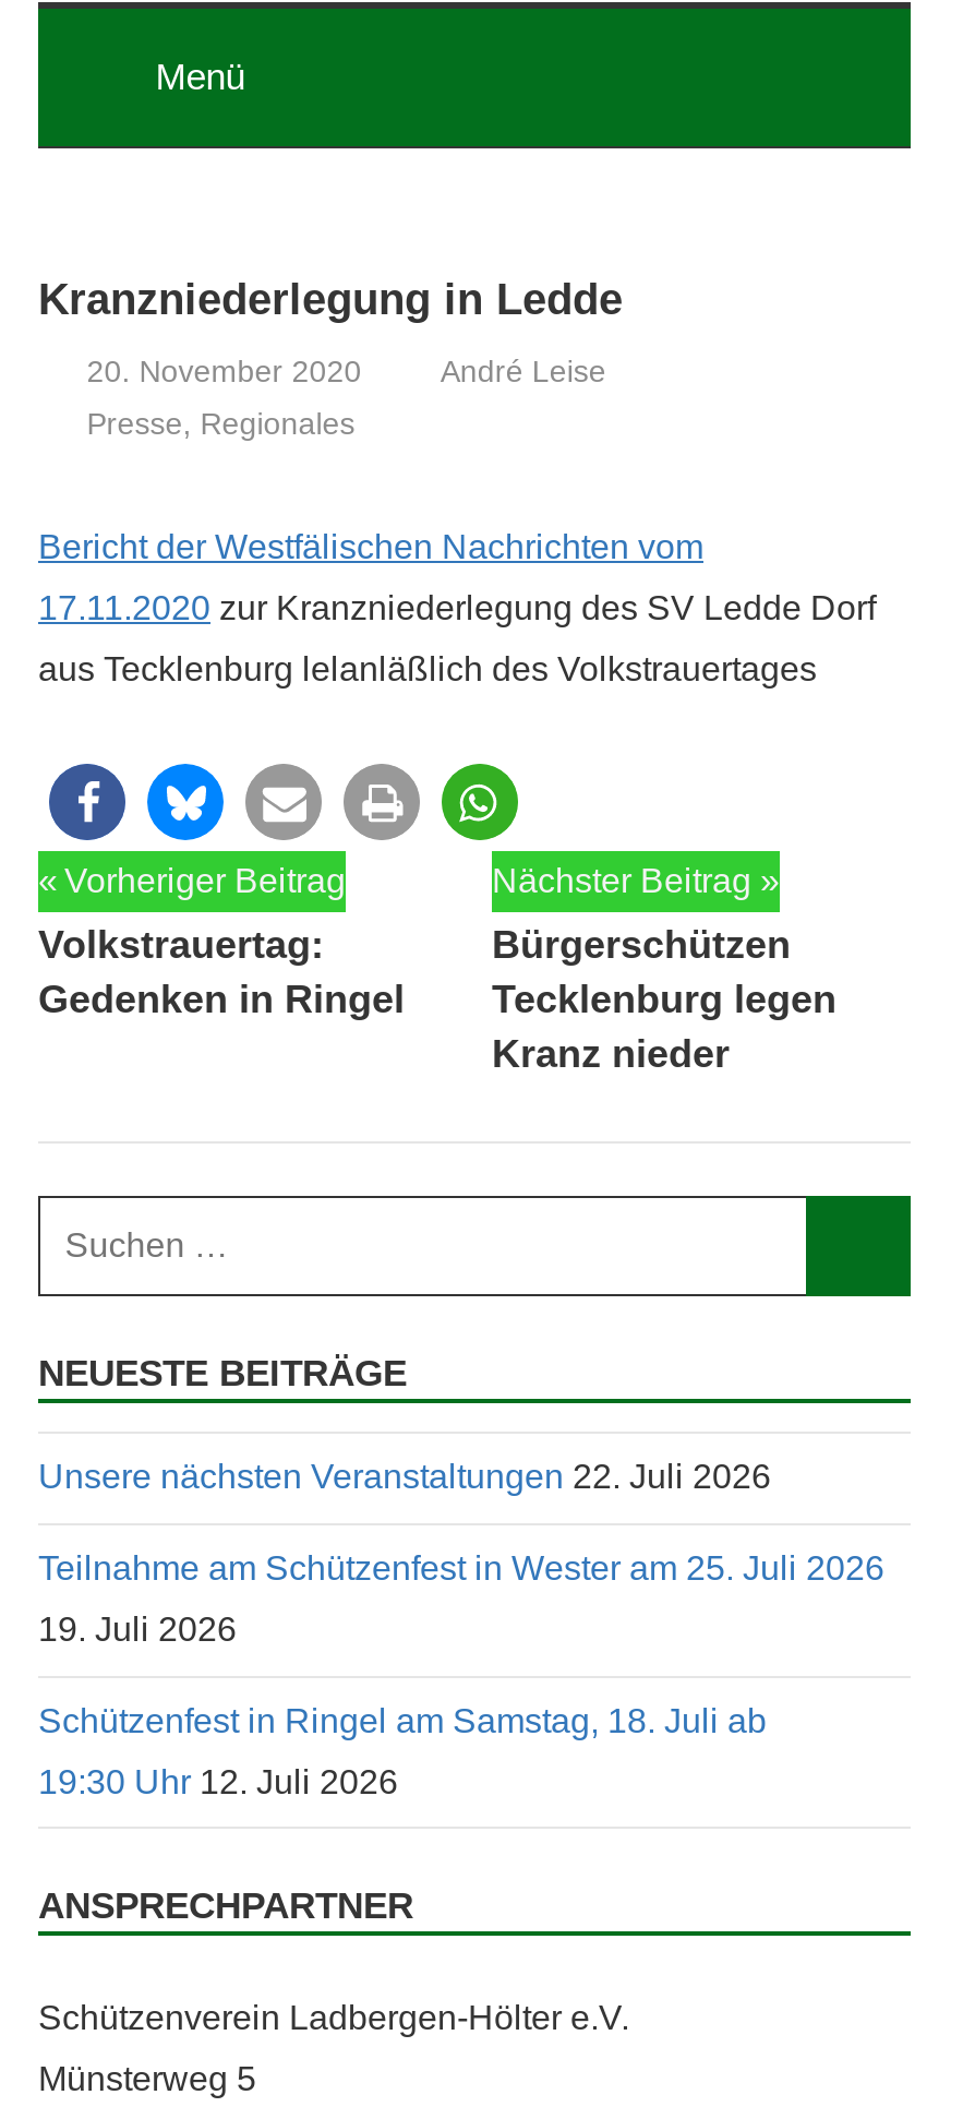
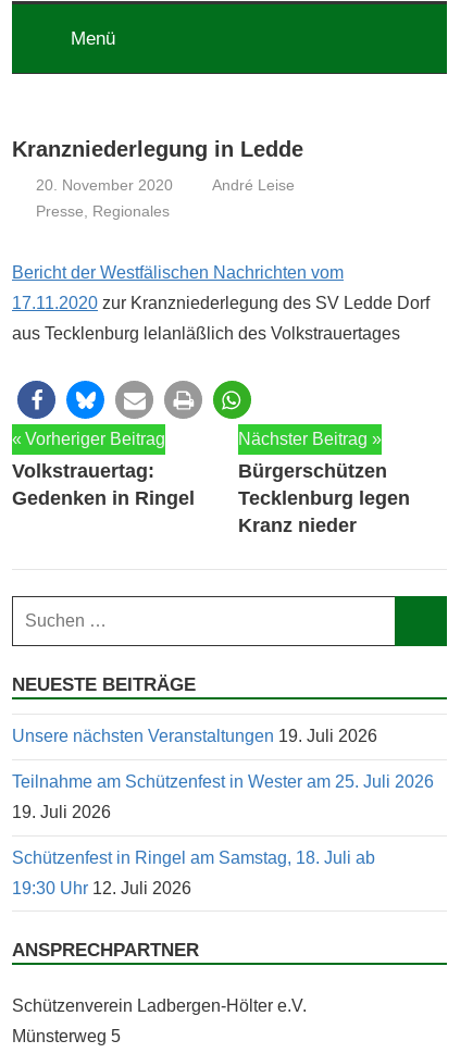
- Unsere nächsten Veranstaltungen 22. Juli 2026
+ Unsere nächsten Veranstaltungen 19. Juli 2026
